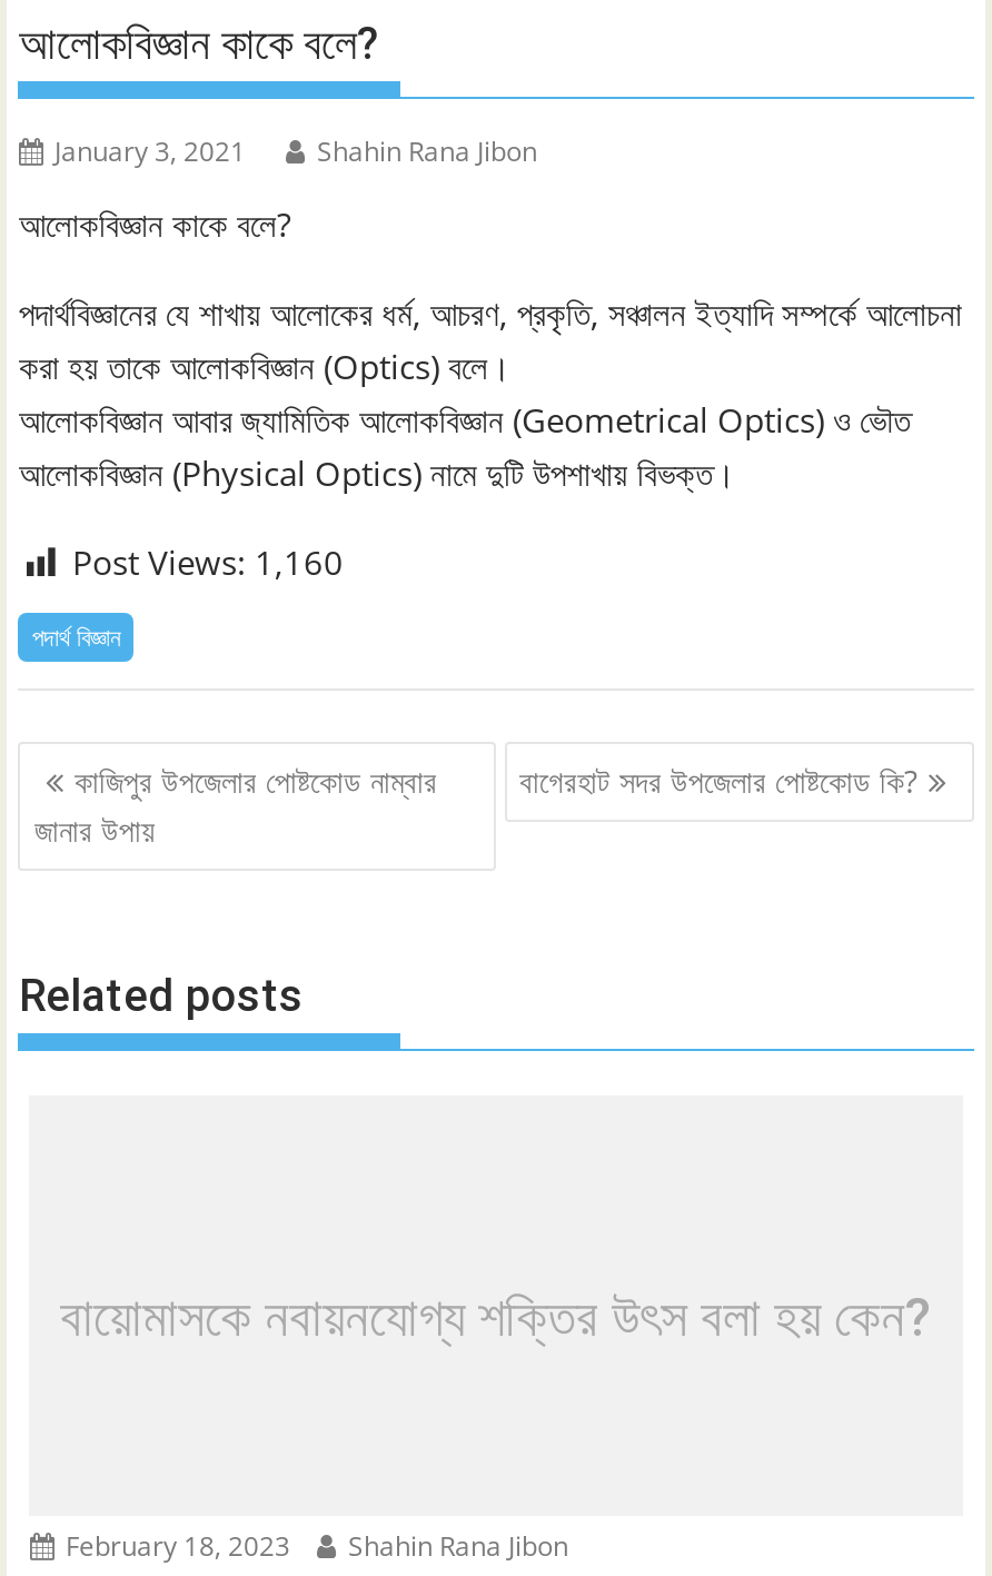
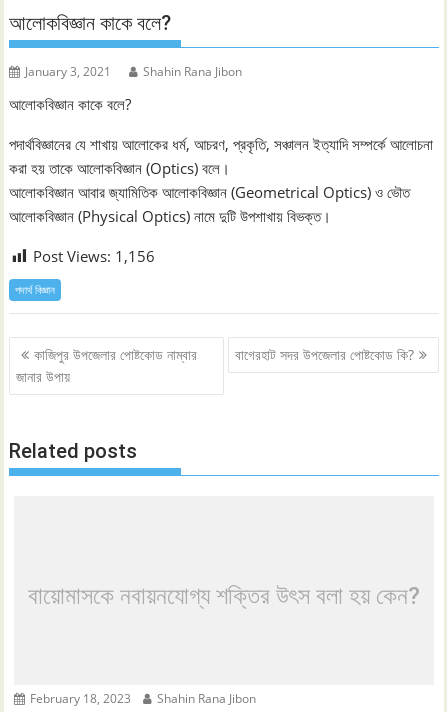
- Post Views: 1,160
+ Post Views: 1,156
